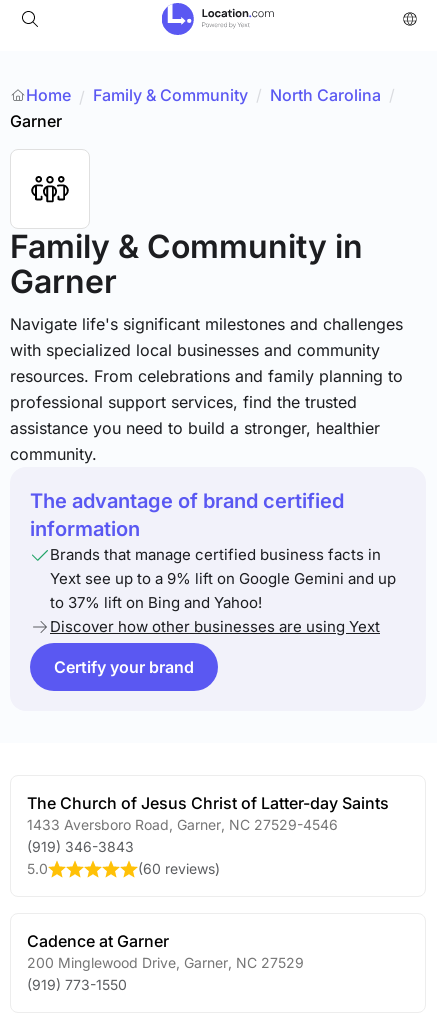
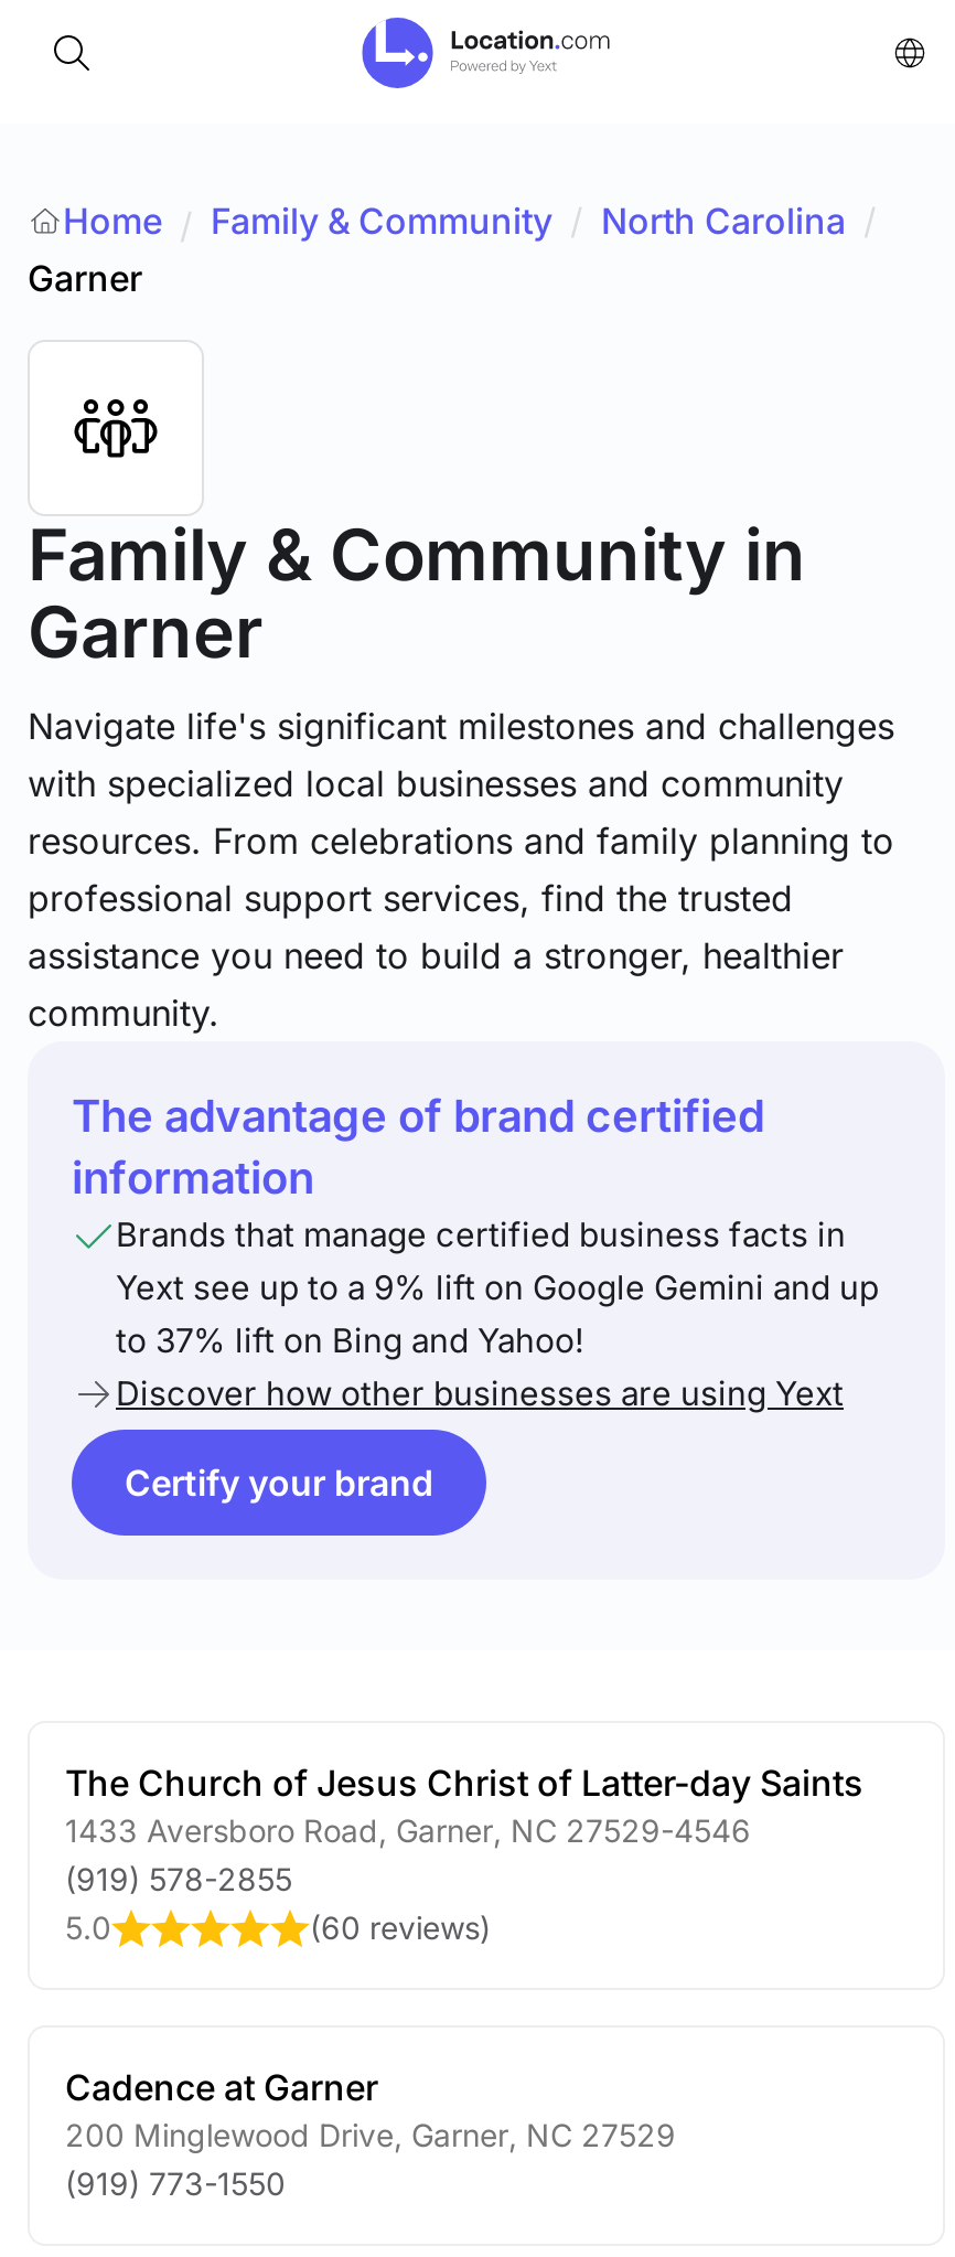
- (919) 346-3843
+ (919) 578-2855
